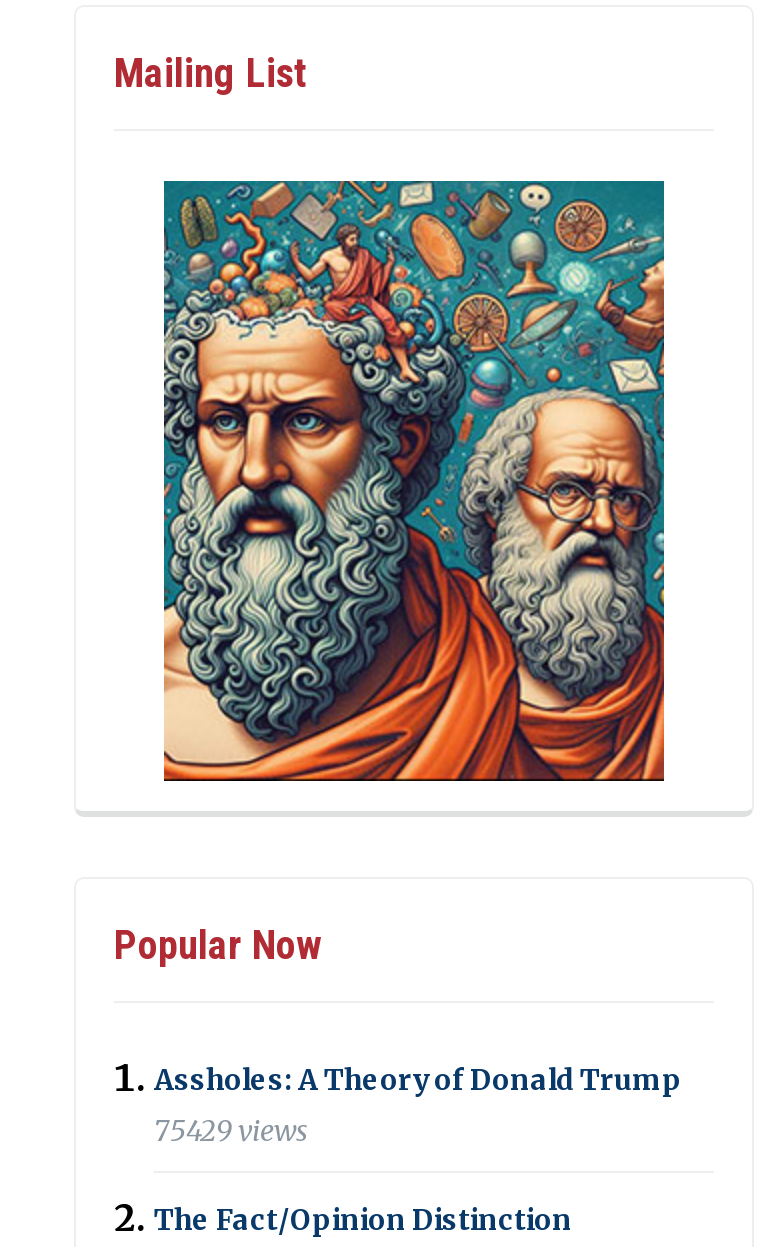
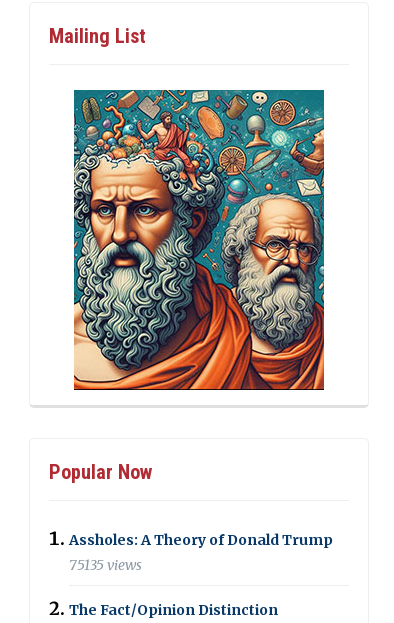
- 75429 views
+ 75135 views
